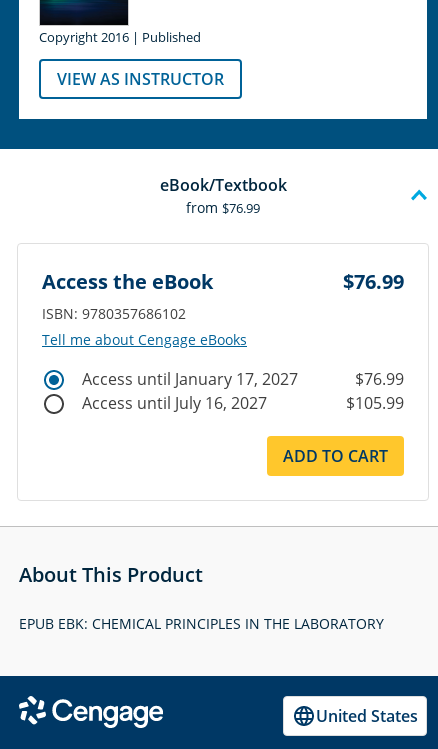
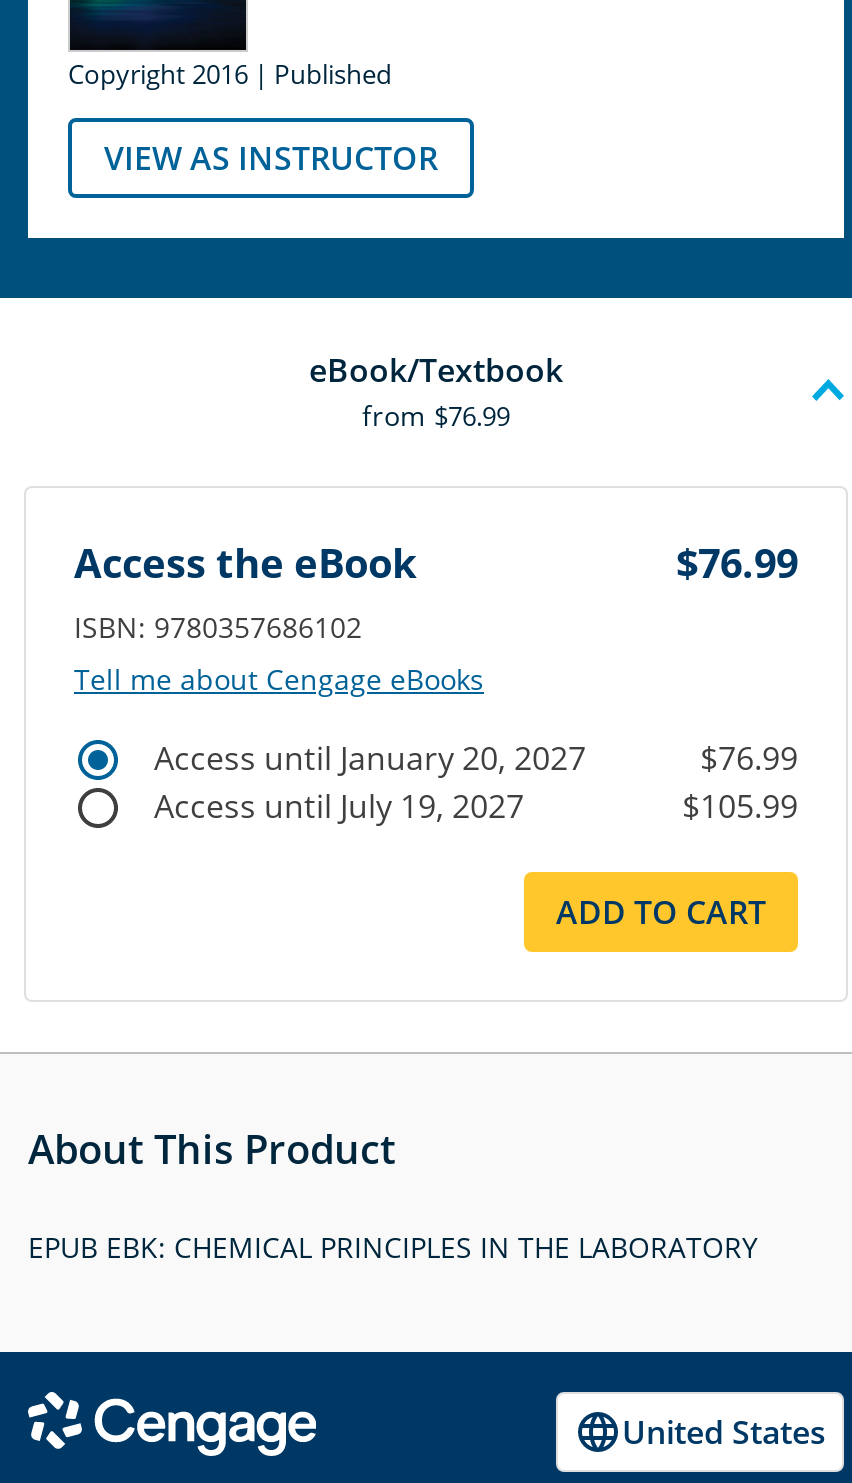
- Access until January 17, 2027
+ Access until January 20, 2027

- Access until July 16, 2027
+ Access until July 19, 2027
